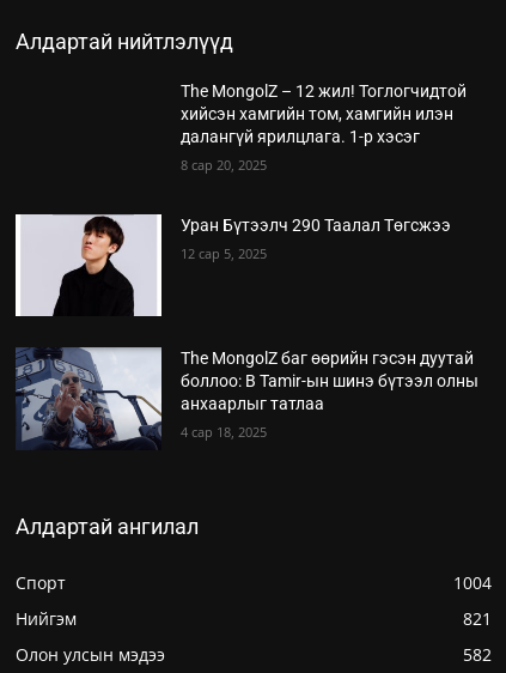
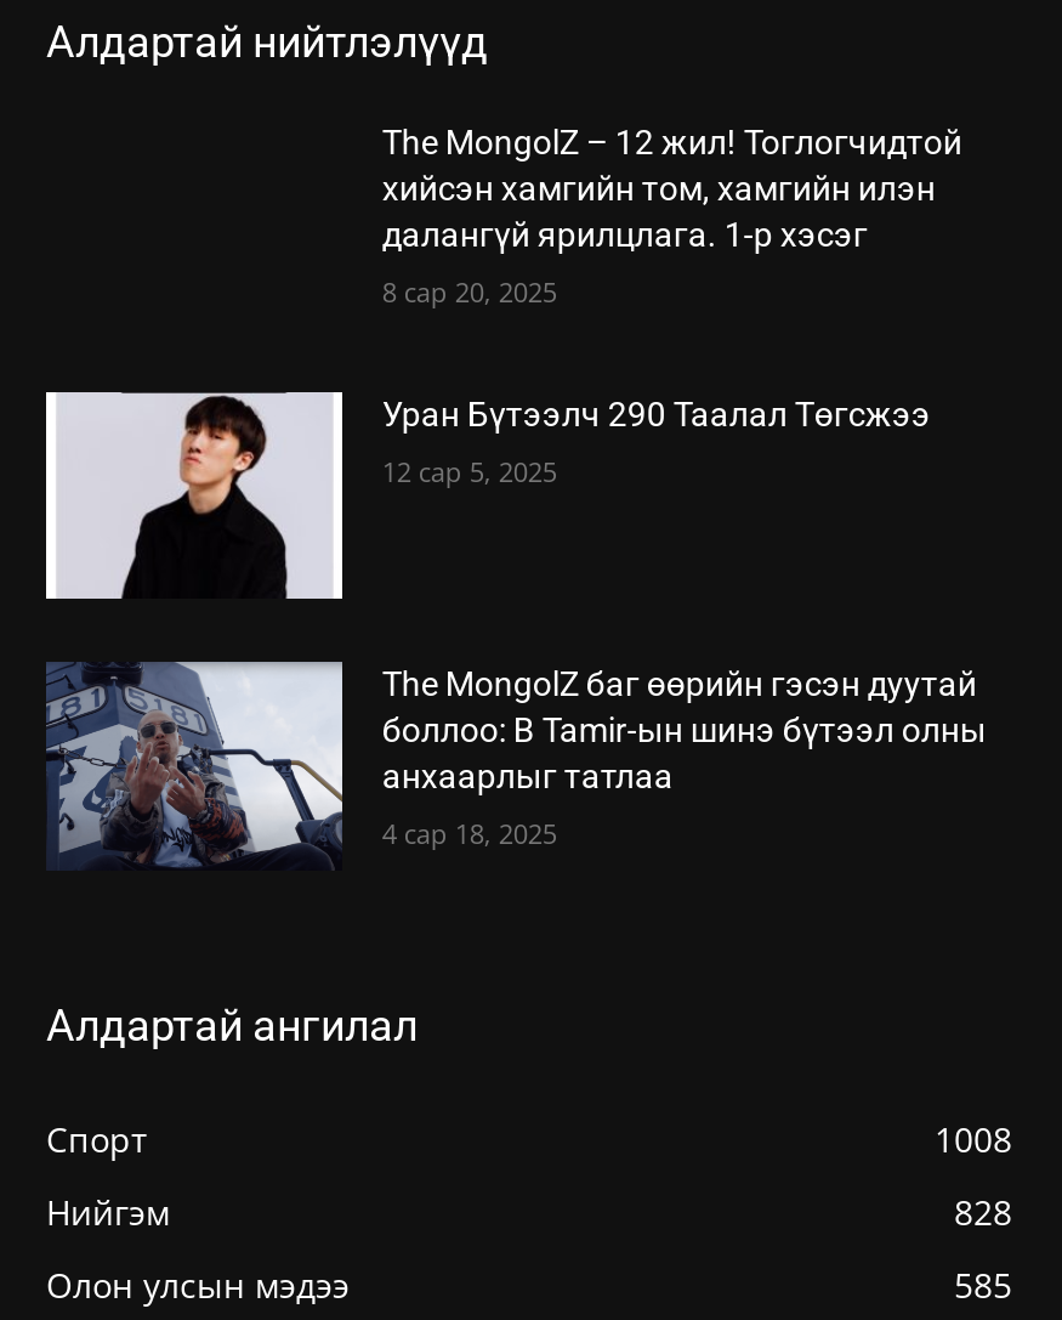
- 1004
+ 1008

- 821
+ 828

- 582
+ 585
